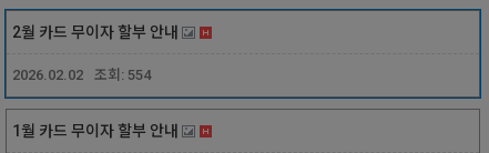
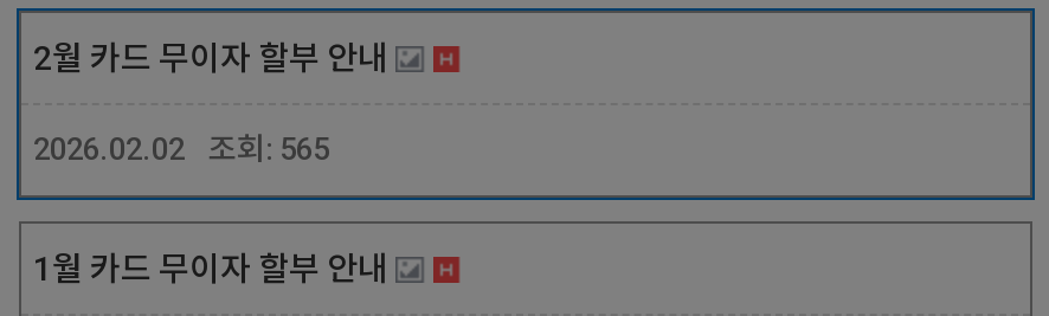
- 2026.02.02 조회: 554
+ 2026.02.02 조회: 565
